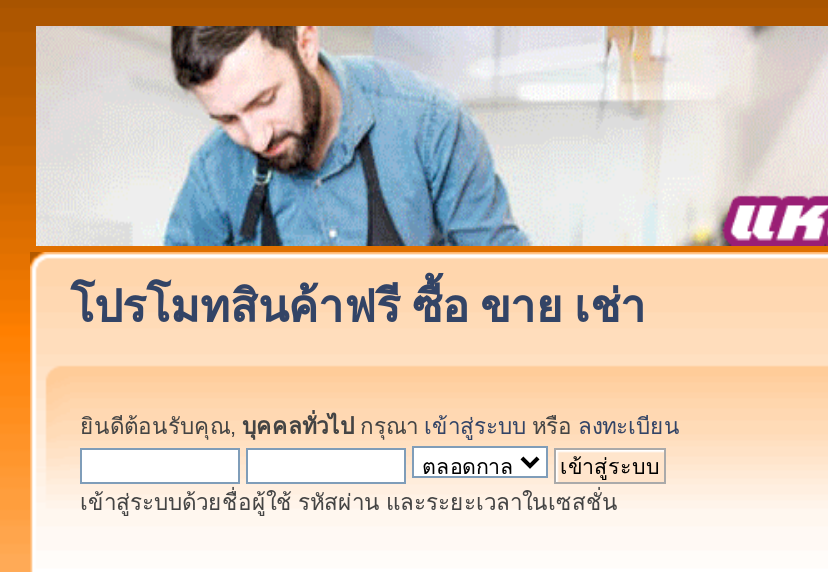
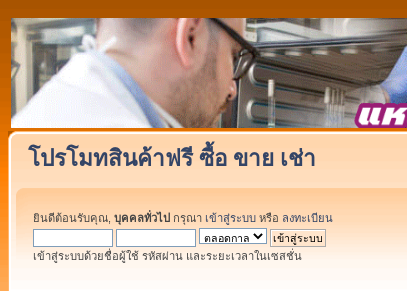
- [image]
+ [image]
